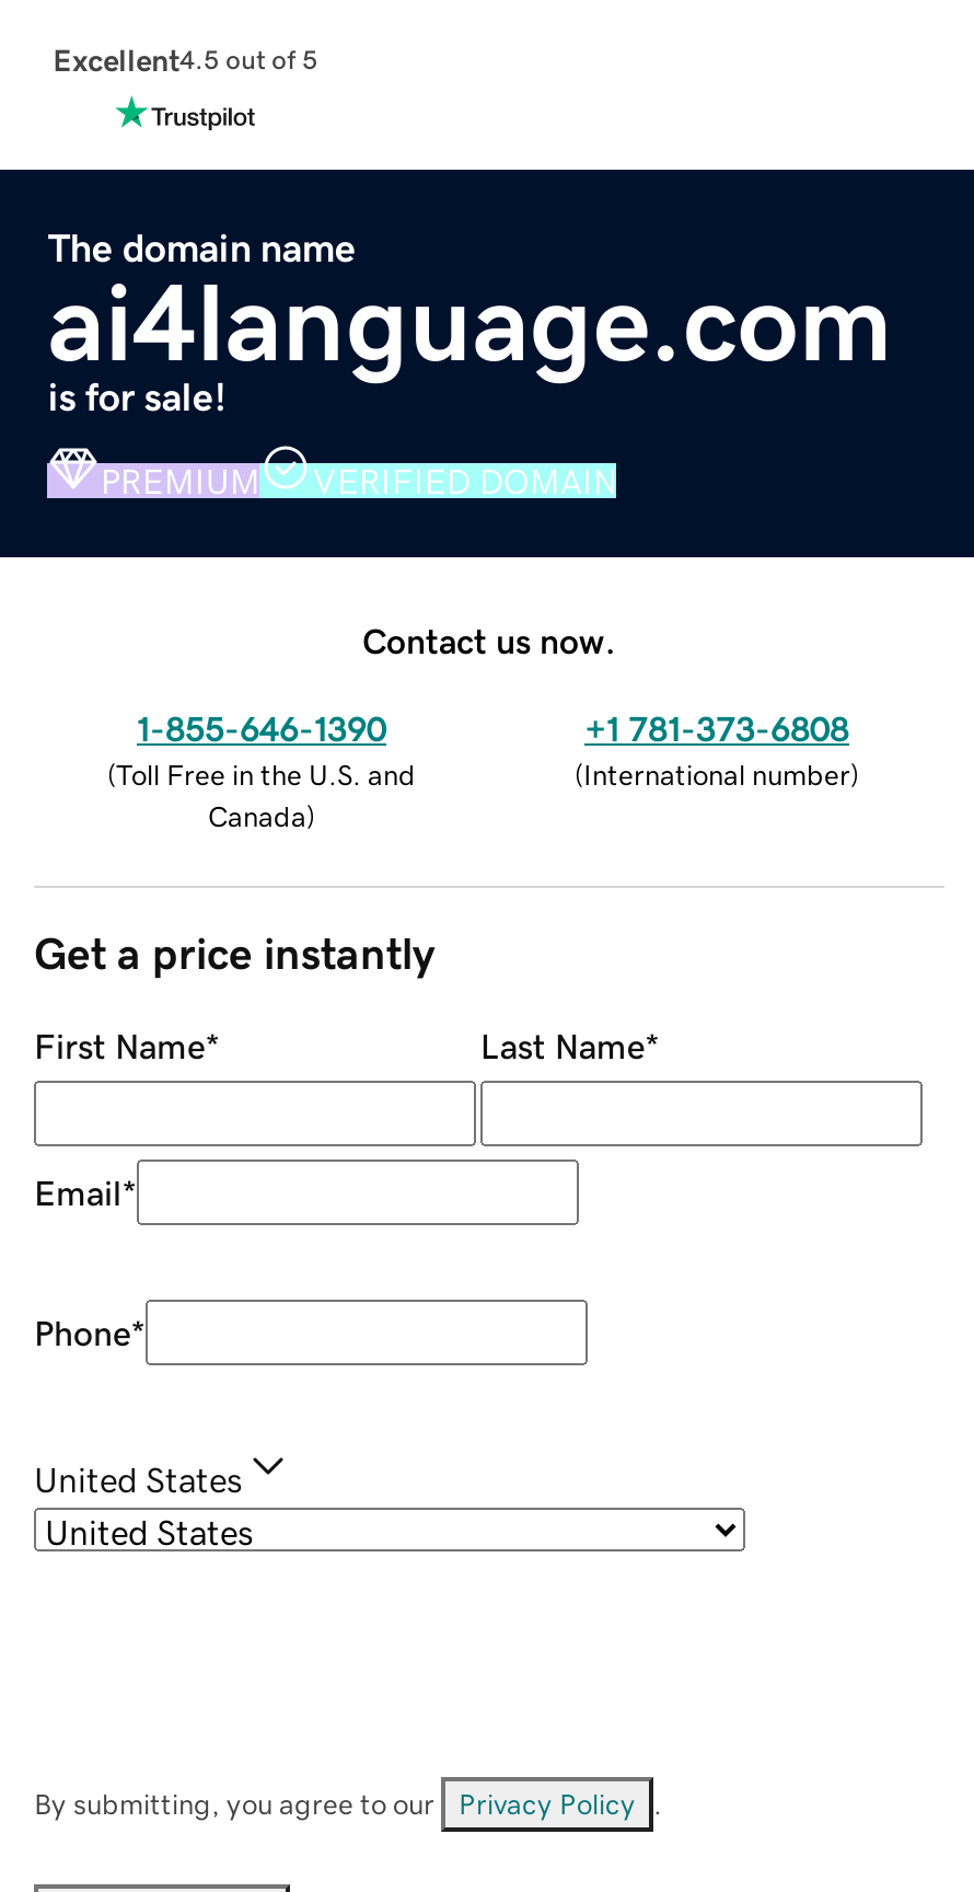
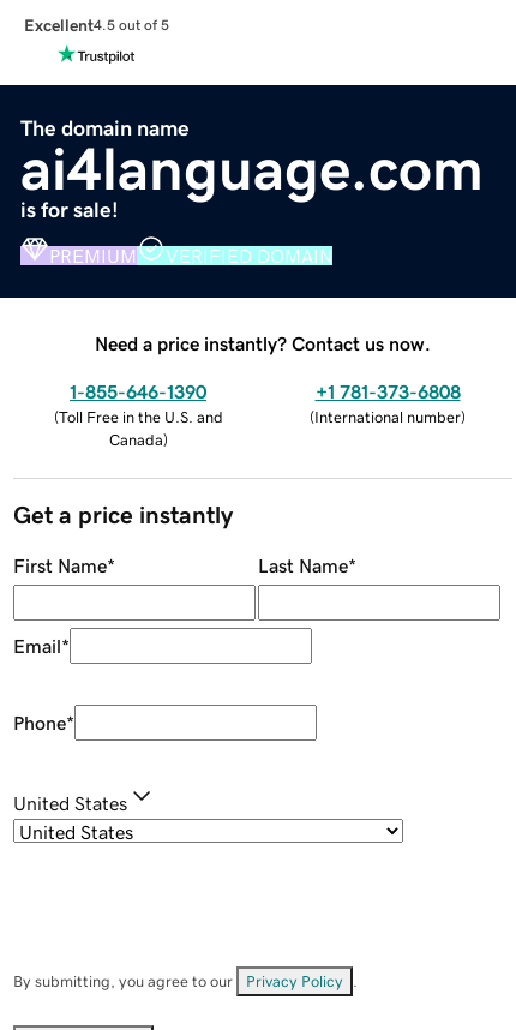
- Contact us now.
+ Need a price instantly? Contact us now.
